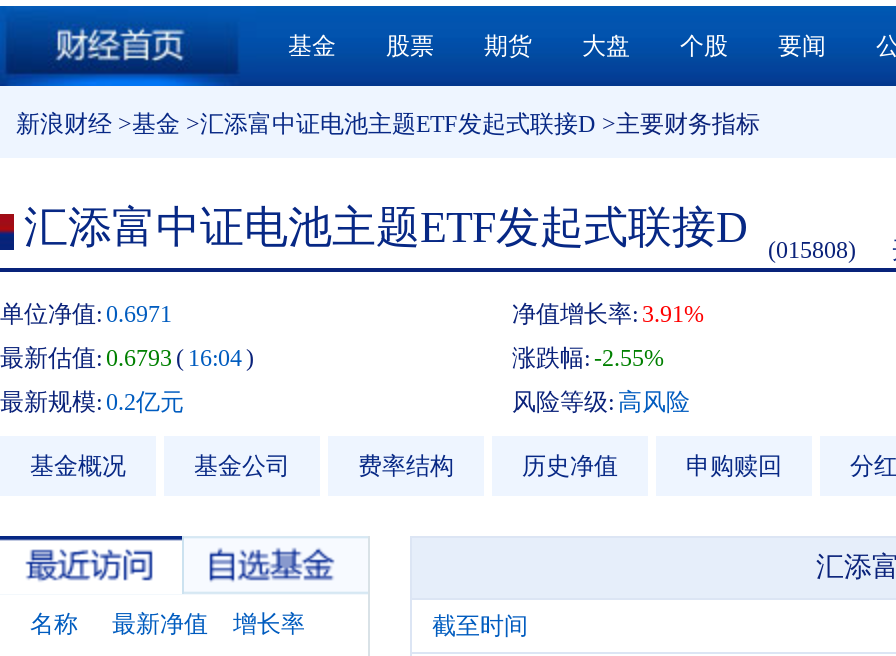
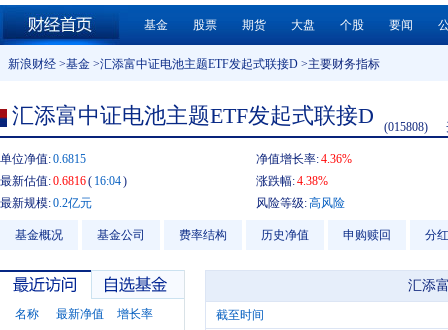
- 单位净值: 0.6971
+ 单位净值: 0.6815

- 净值增长率: 3.91%
+ 净值增长率: 4.36%

- 最新估值: 0.6793 ( 16:04 )
+ 最新估值: 0.6816 ( 16:04 )

- 涨跌幅: -2.55%
+ 涨跌幅: 4.38%
